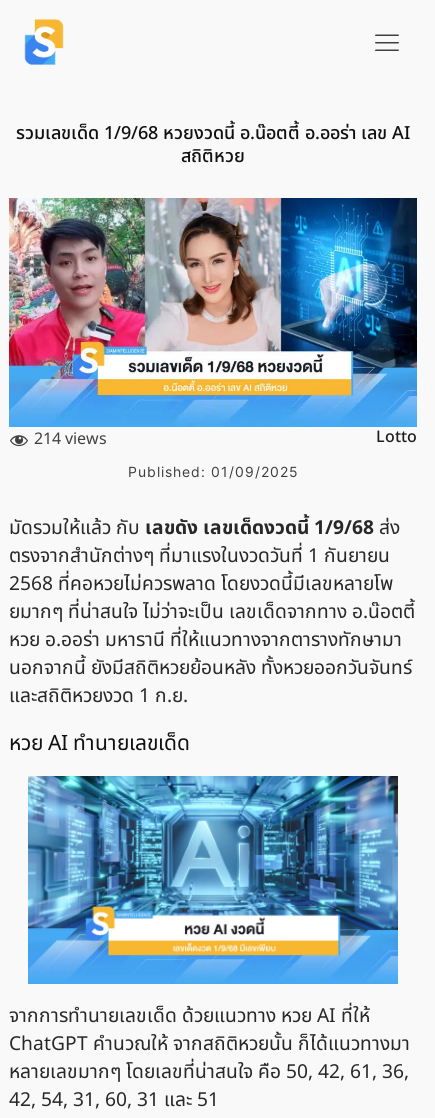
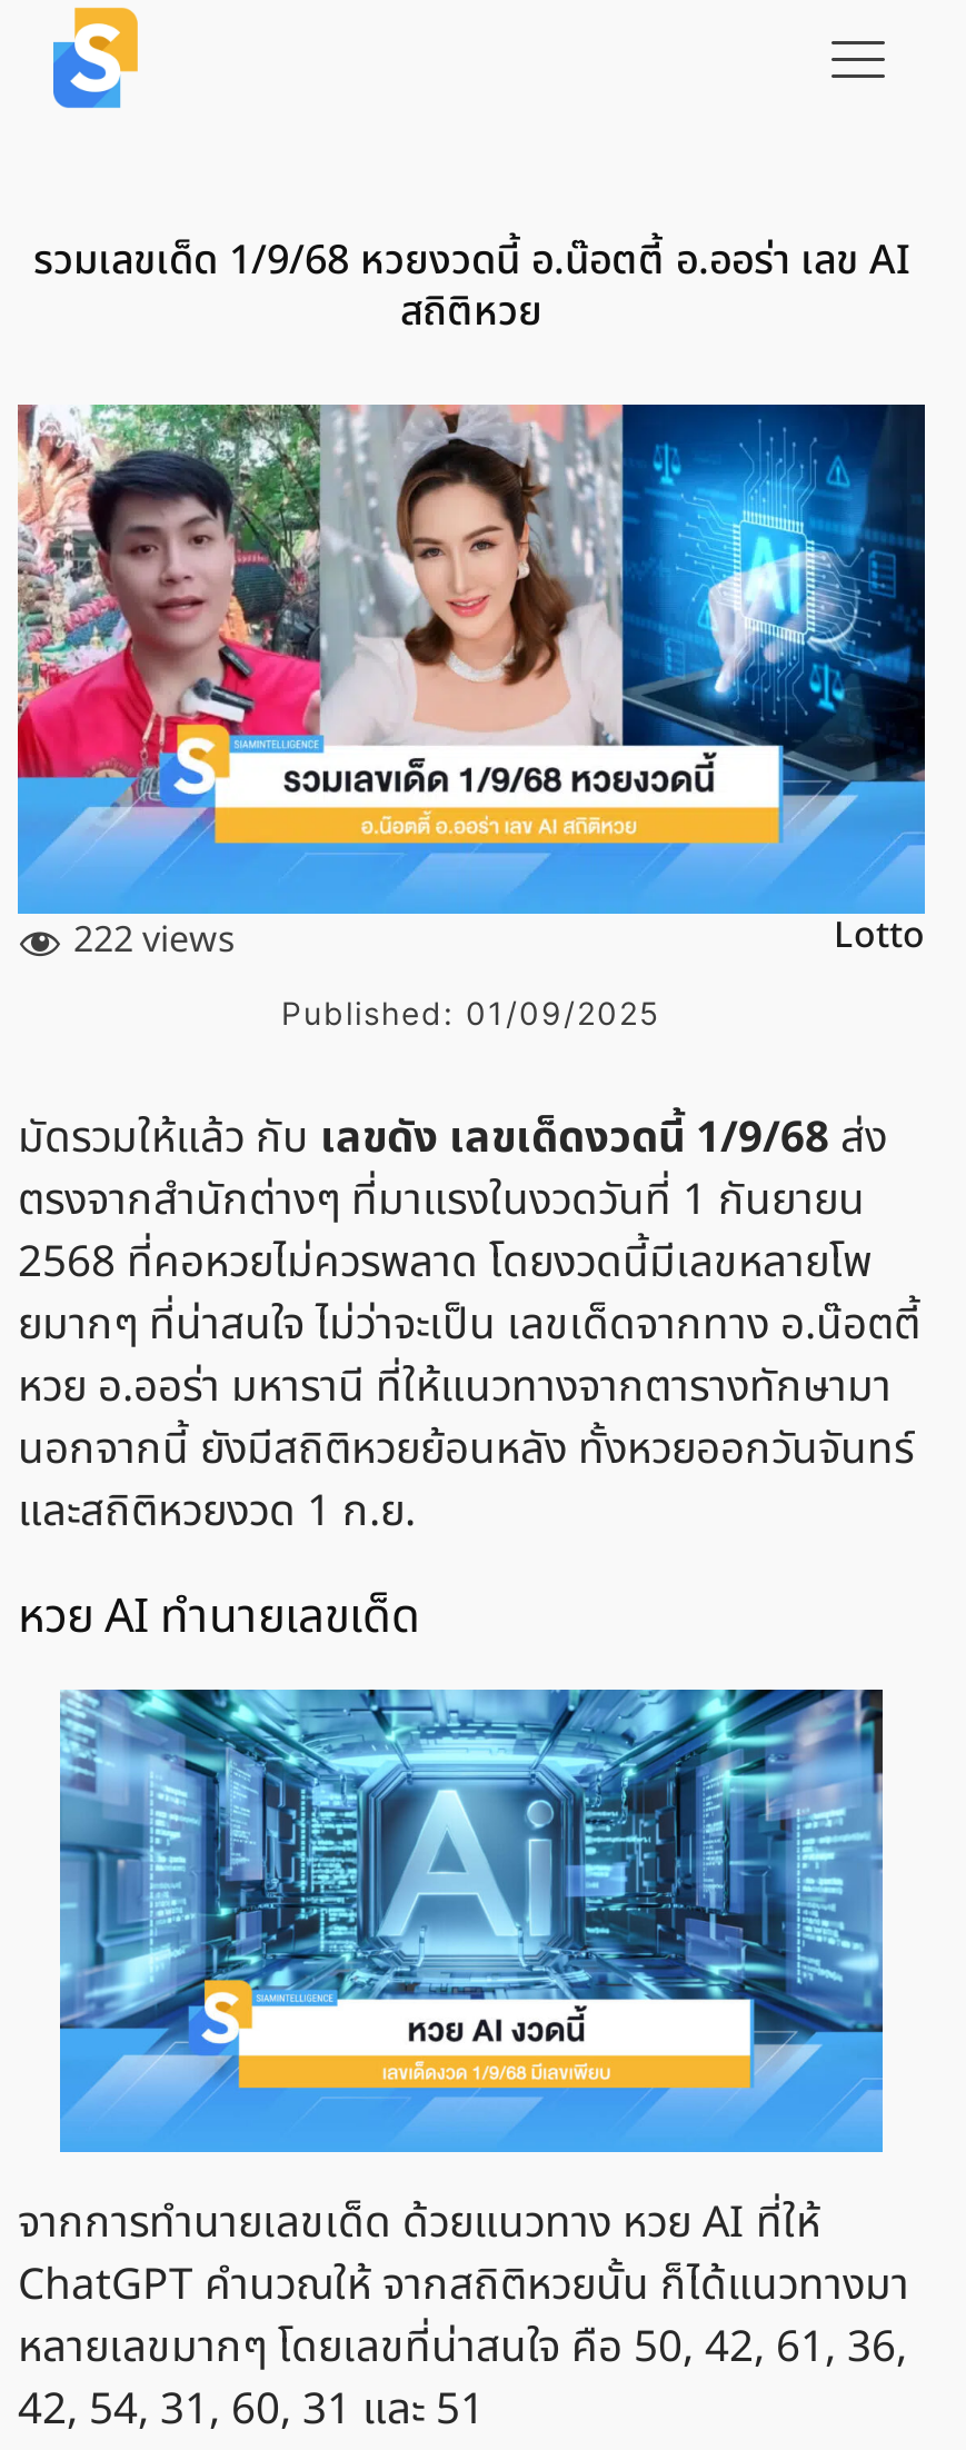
- 214 views
+ 222 views
